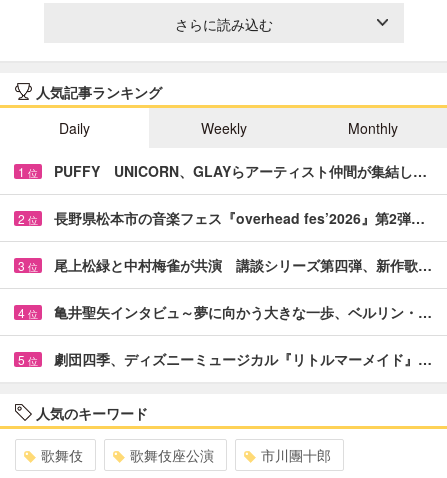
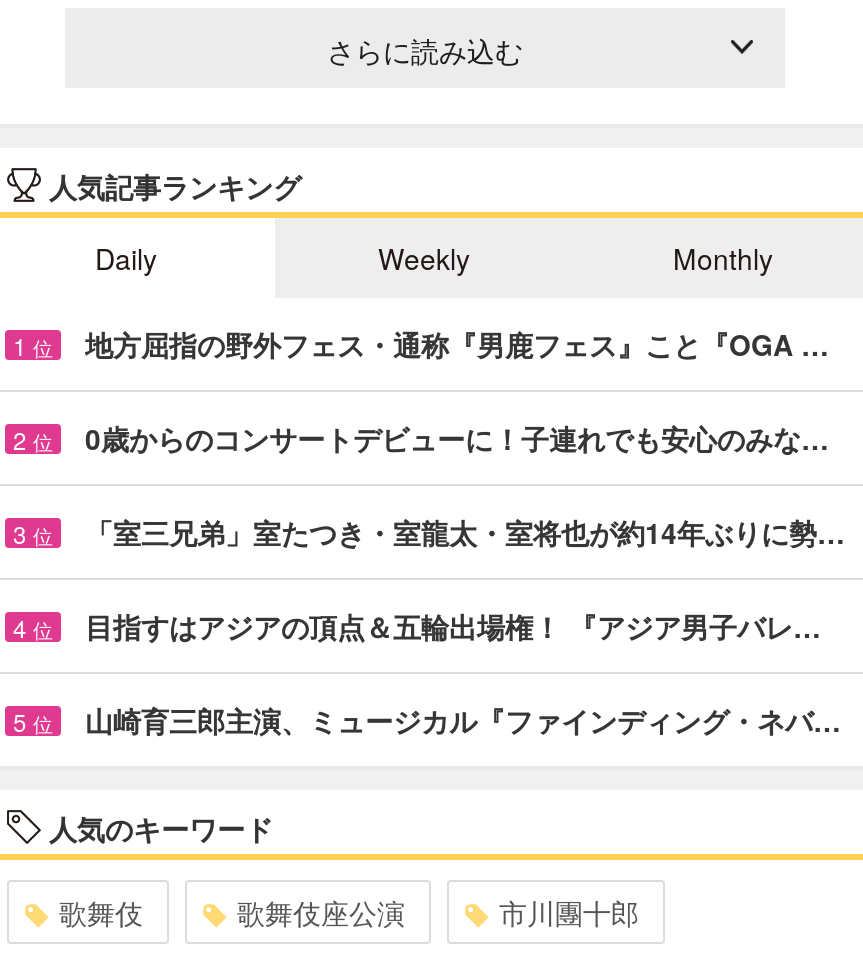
- PUFFY UNICORN、GLAYらアーティスト仲間が集結し…
+ 地方屈指の野外フェス・通称『男鹿フェス』こと『OGA …

- 長野県松本市の音楽フェス『overhead fes’2026』第2弾…
+ 0歳からのコンサートデビューに！子連れでも安心のみな…

- 尾上松緑と中村梅雀が共演 講談シリーズ第四弾、新作歌…
+ 「室三兄弟」室たつき・室龍太・室将也が約14年ぶりに勢…

- 亀井聖矢インタビュ～夢に向かう大きな一歩、ベルリン・…
+ 目指すはアジアの頂点＆五輪出場権！ 『アジア男子バレ…

- 劇団四季、ディズニーミュージカル『リトルマーメイド』…
+ 山崎育三郎主演、ミュージカル『ファインディング・ネバ…
